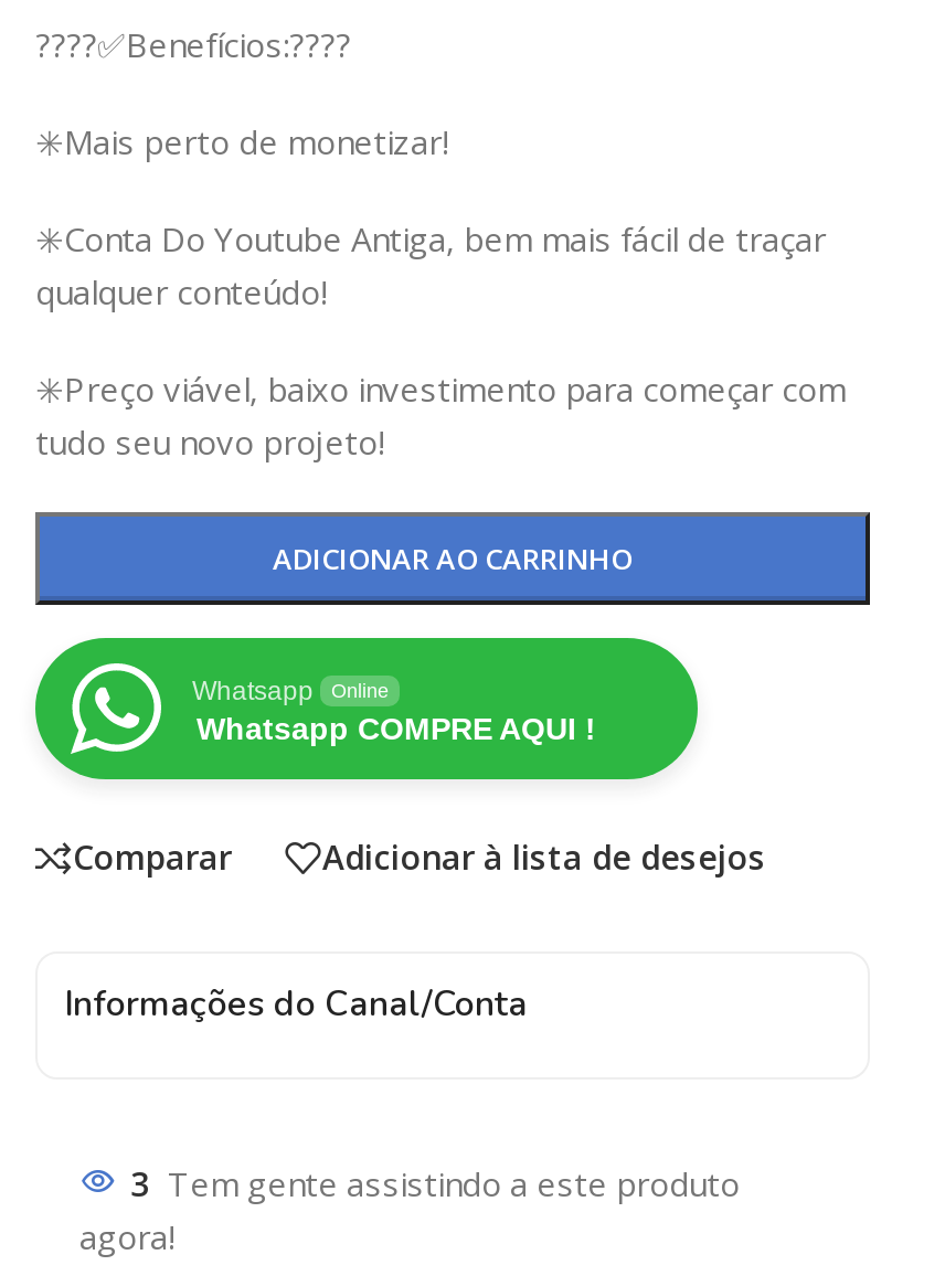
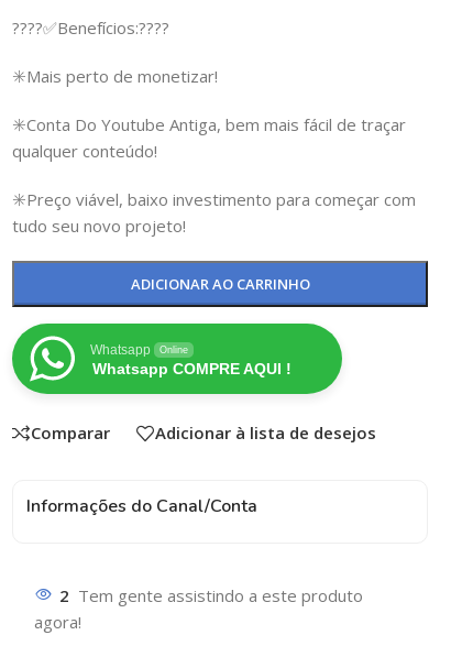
- 3 Tem gente assistindo a este produto
+ 2 Tem gente assistindo a este produto
